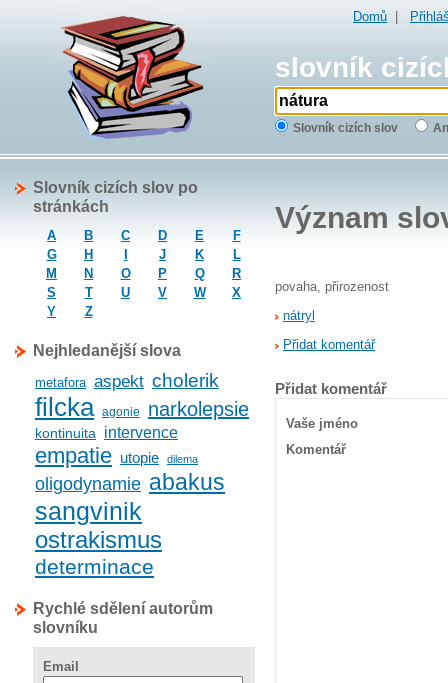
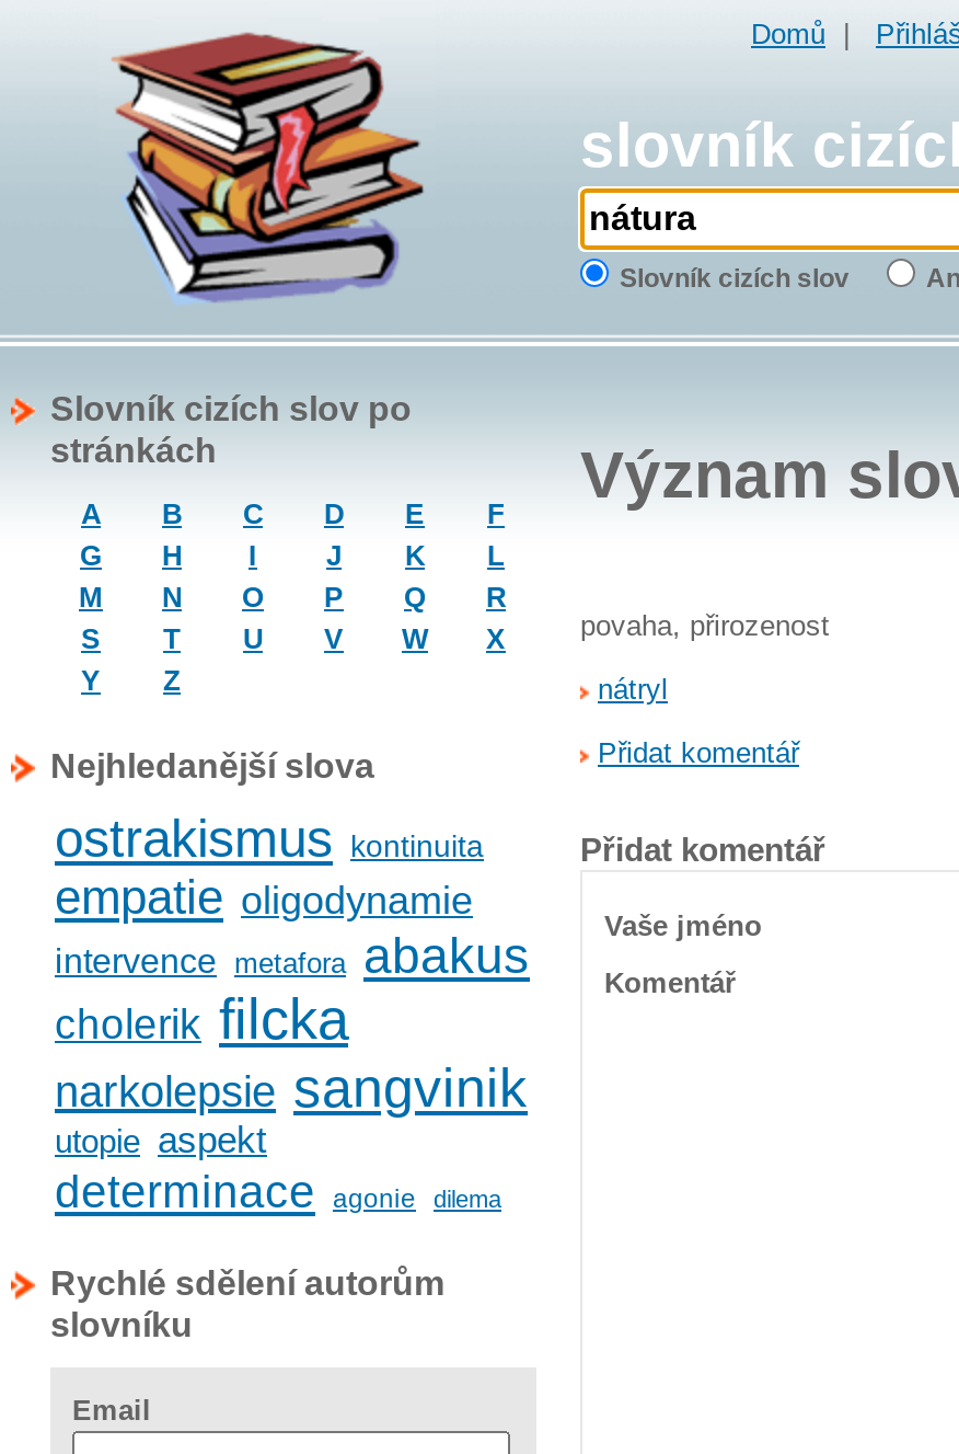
- metafora aspekt cholerik
- filcka agonie narkolepsie
- kontinuita intervence
- empatie utopie
+ ostrakismus kontinuita
+ empatie oligodynamie
+ intervence metafora abakus
+ cholerik filcka
+ narkolepsie sangvinik
+ utopie aspekt
+ determinace agonie

moved down: dilema

- oligodynamie abakus
- sangvinik
- ostrakismus
- determinace
